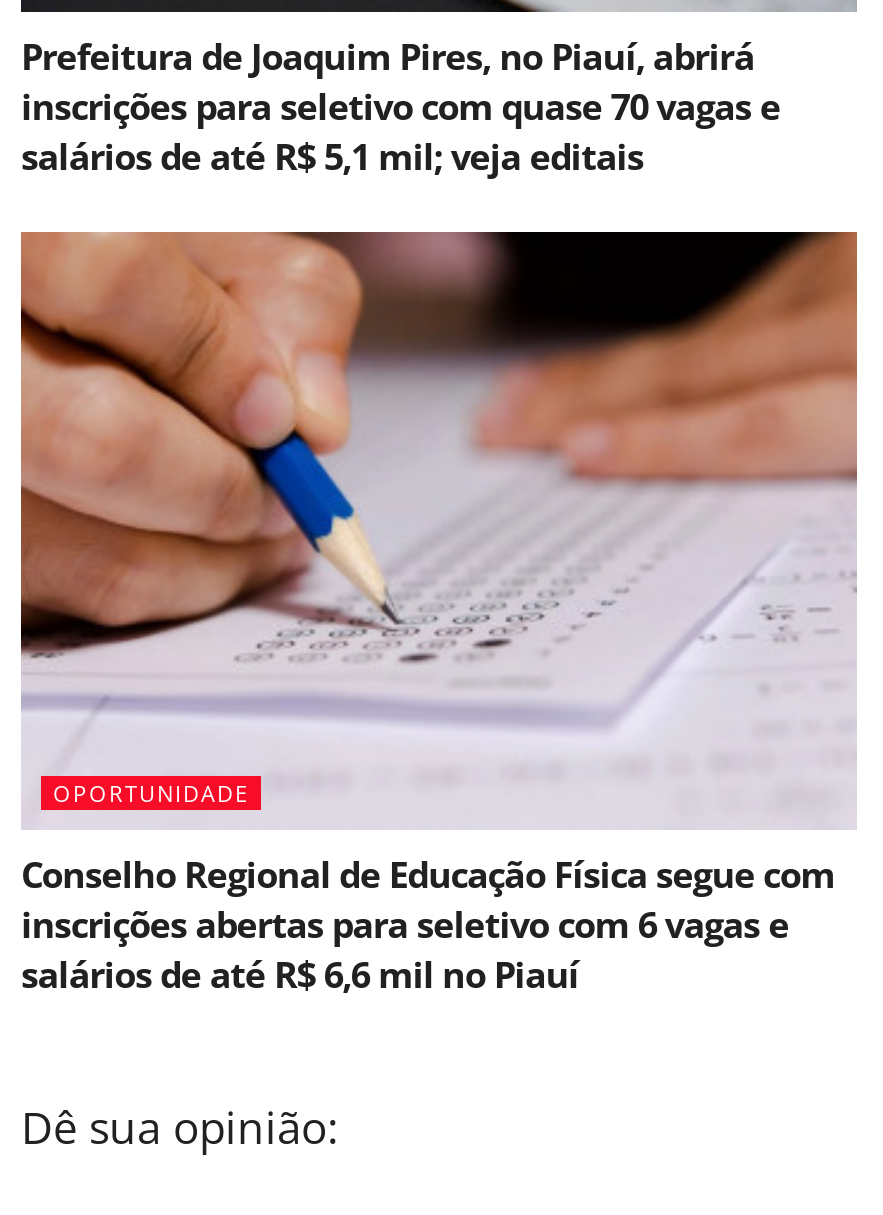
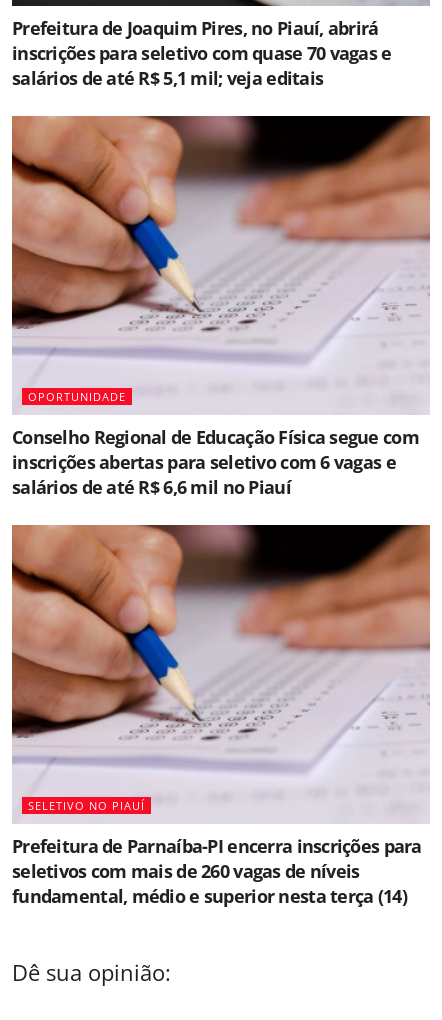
+ SELETIVO NO PIAUÍ
+ Prefeitura de Parnaíba-PI encerra inscrições para
+ seletivos com mais de 260 vagas de níveis
+ fundamental, médio e superior nesta terça (14)
